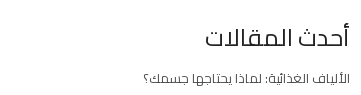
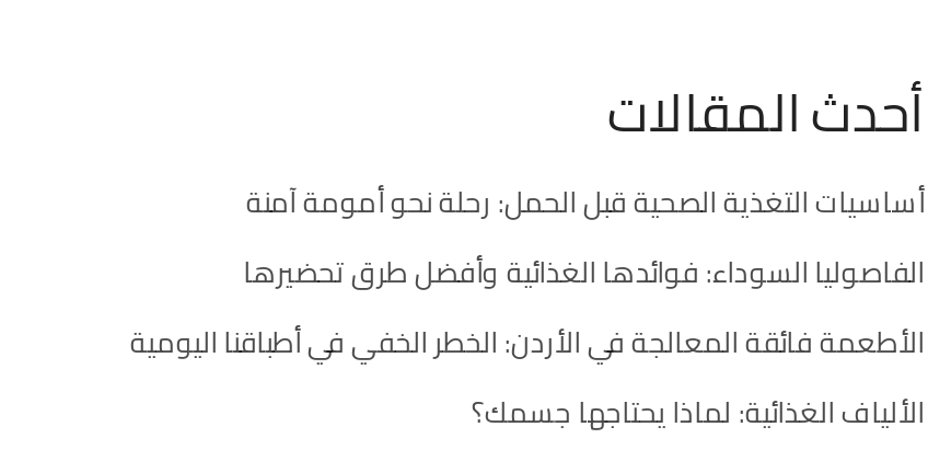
+ أساسيات التغذية الصحية قبل الحمل: رحلة نحو أمومة آمنة
+ الفاصوليا السوداء: فوائدها الغذائية وأفضل طرق تحضيرها
+ الأطعمة فائقة المعالجة في الأردن: الخطر الخفي في أطباقنا اليومية
